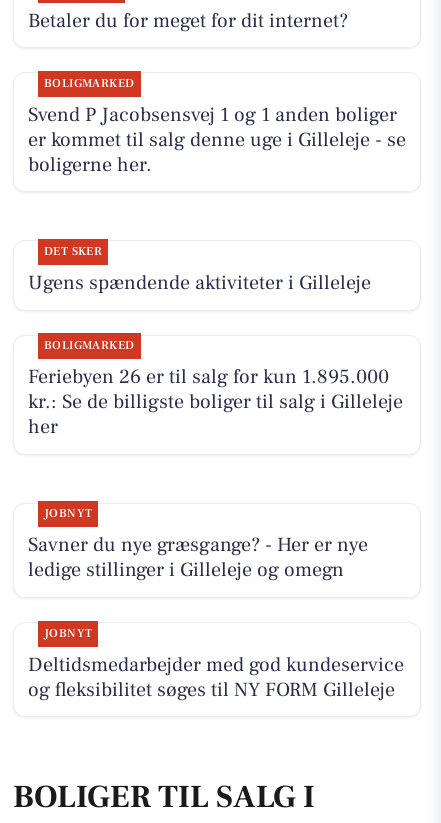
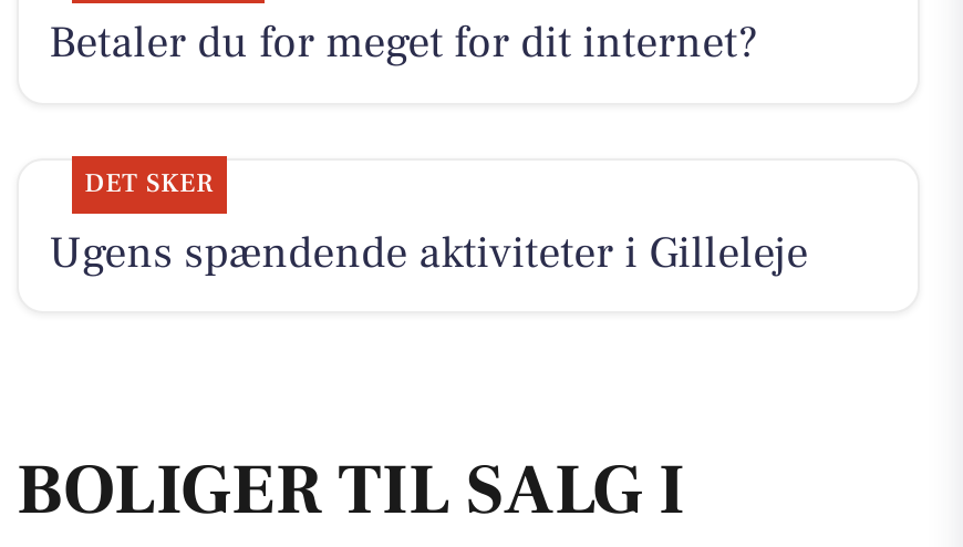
- BOLIGMARKED
- Svend P Jacobsensvej 1 og 1 anden boliger
- er kommet til salg denne uge i Gilleleje - se
- boligerne her.

- BOLIGMARKED
- Feriebyen 26 er til salg for kun 1.895.000
- kr.: Se de billigste boliger til salg i Gilleleje
- her

- JOBNYT
- Savner du nye græsgange? - Her er nye
- ledige stillinger i Gilleleje og omegn
- JOBNYT
- Deltidsmedarbejder med god kundeservice
- og fleksibilitet søges til NY FORM Gilleleje
